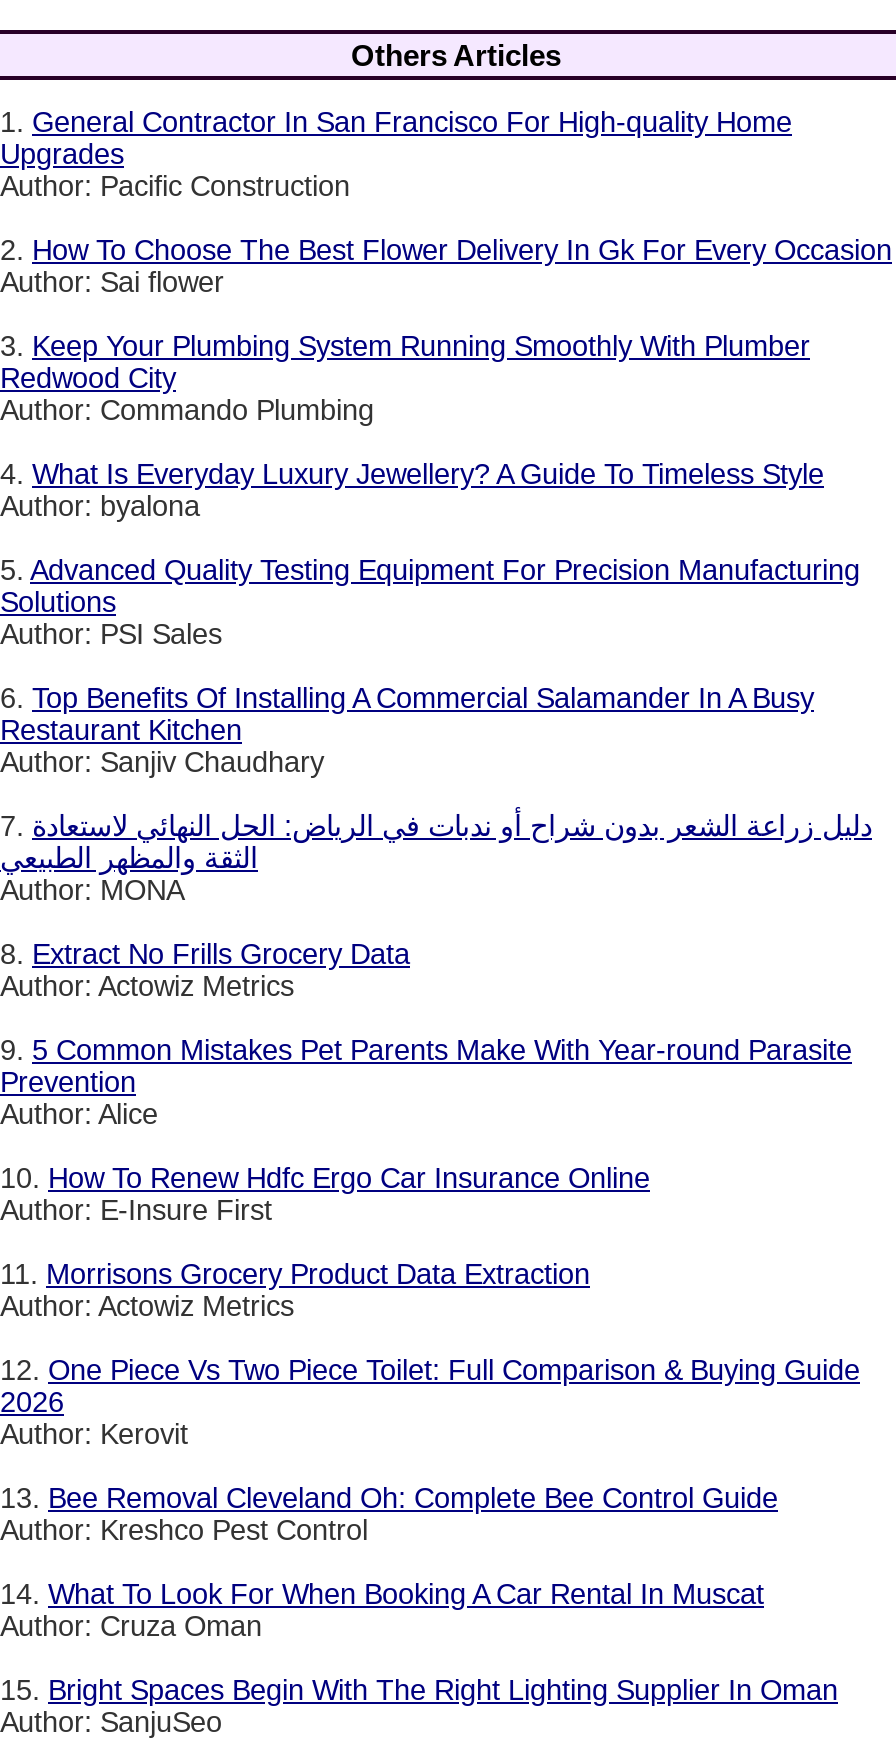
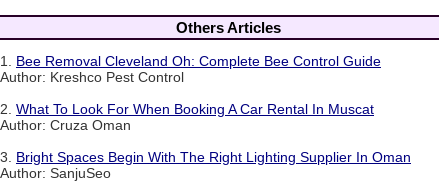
- 1. General Contractor In San Francisco For High-quality Home
- Upgrades
- Author: Pacific Construction
- 2. How To Choose The Best Flower Delivery In Gk For Every Occasion
- Author: Sai flower
- 3. Keep Your Plumbing System Running Smoothly With Plumber
- Redwood City
- Author: Commando Plumbing
- 4. What Is Everyday Luxury Jewellery? A Guide To Timeless Style
- Author: byalona
- 5. Advanced Quality Testing Equipment For Precision Manufacturing
- Solutions
- Author: PSI Sales
- 6. Top Benefits Of Installing A Commercial Salamander In A Busy
- Restaurant Kitchen
- Author: Sanjiv Chaudhary
- 7. دليل زراعة الشعر بدون شراح أو ندبات في الرياض: الحل النهائي لاستعادة
- الثقة والمظهر الطبيعي
- Author: MONA
- 8. Extract No Frills Grocery Data
- Author: Actowiz Metrics
- 9. 5 Common Mistakes Pet Parents Make With Year-round Parasite
- Prevention
- Author: Alice
- 10. How To Renew Hdfc Ergo Car Insurance Online
- Author: E-Insure First
- 11. Morrisons Grocery Product Data Extraction
- Author: Actowiz Metrics
- 12. One Piece Vs Two Piece Toilet: Full Comparison & Buying Guide
- 2026
- Author: Kerovit
- 13. Bee Removal Cleveland Oh: Complete Bee Control Guide
+ 1. Bee Removal Cleveland Oh: Complete Bee Control Guide

- 14. What To Look For When Booking A Car Rental In Muscat
+ 2. What To Look For When Booking A Car Rental In Muscat

- 15. Bright Spaces Begin With The Right Lighting Supplier In Oman
+ 3. Bright Spaces Begin With The Right Lighting Supplier In Oman
